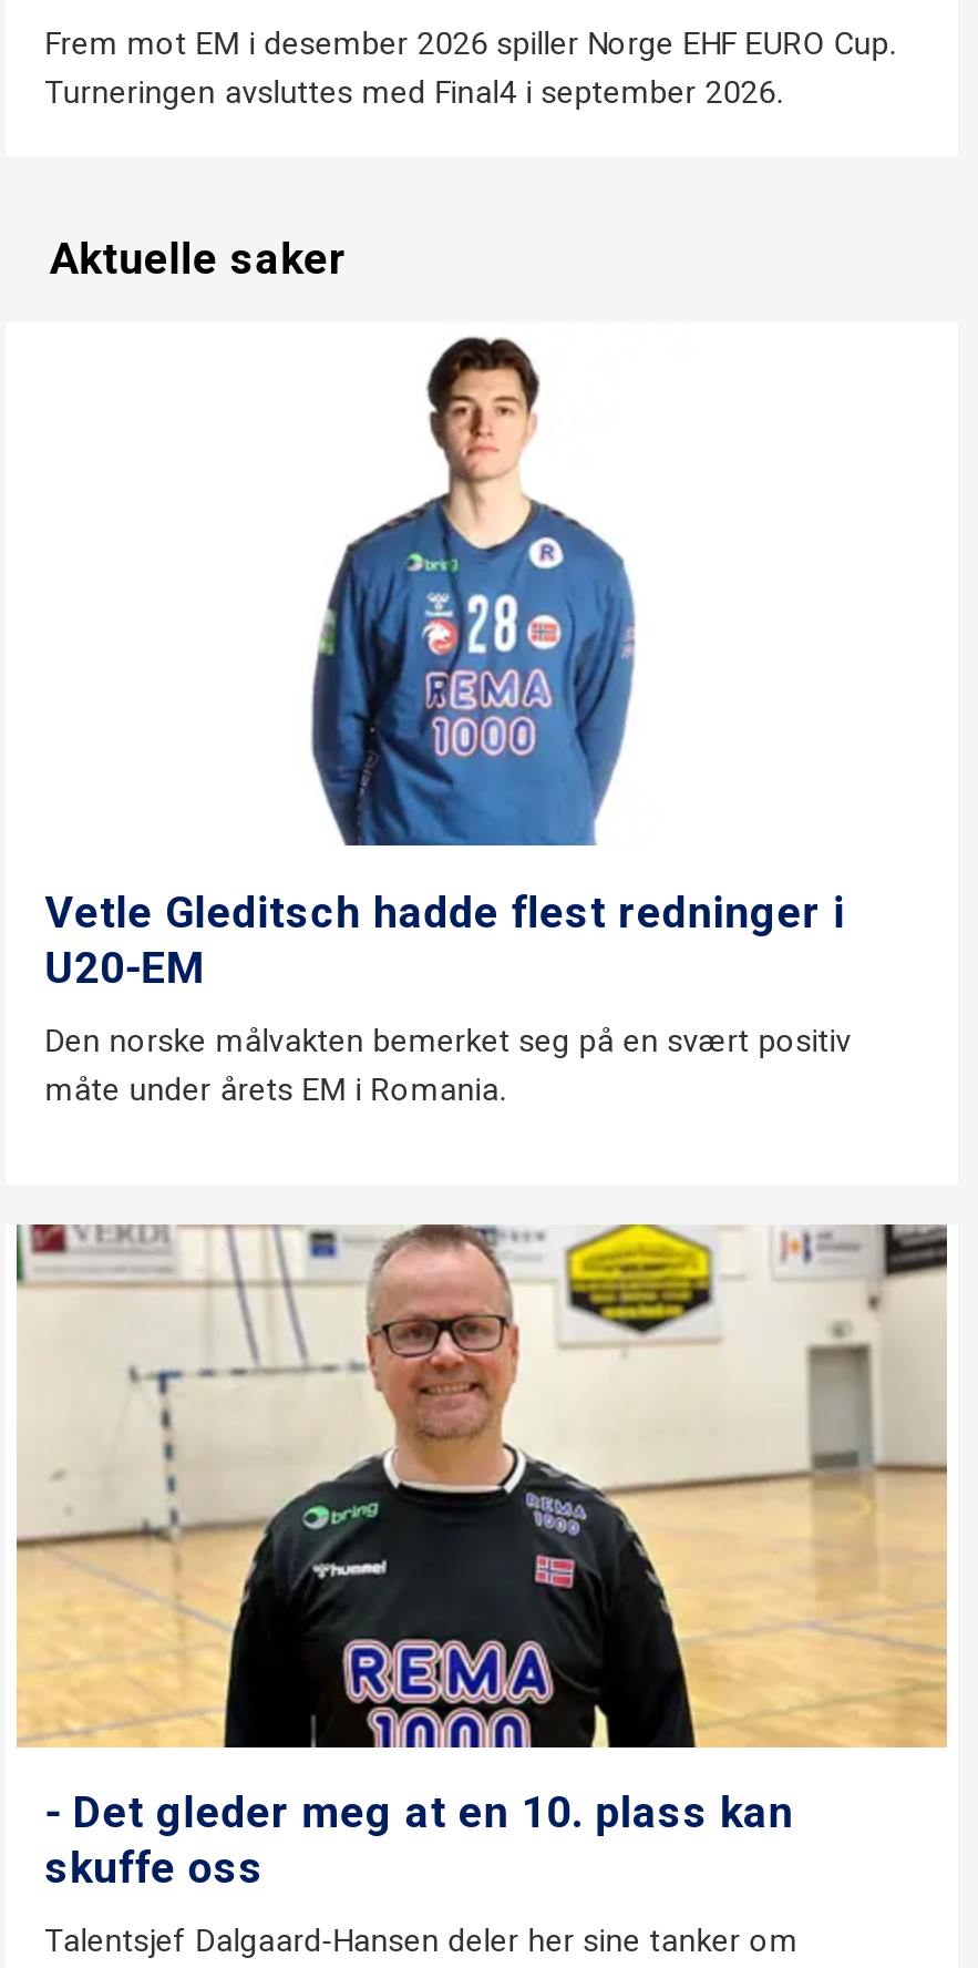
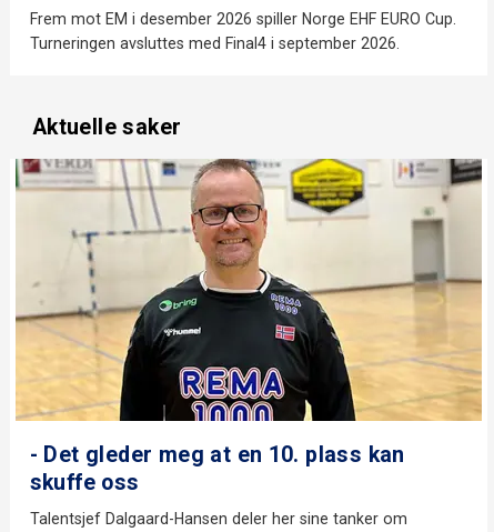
- [image]
- Vetle Gleditsch hadde flest redninger i
- U20-EM
- Den norske målvakten bemerket seg på en svært positiv
- måte under årets EM i Romania.
